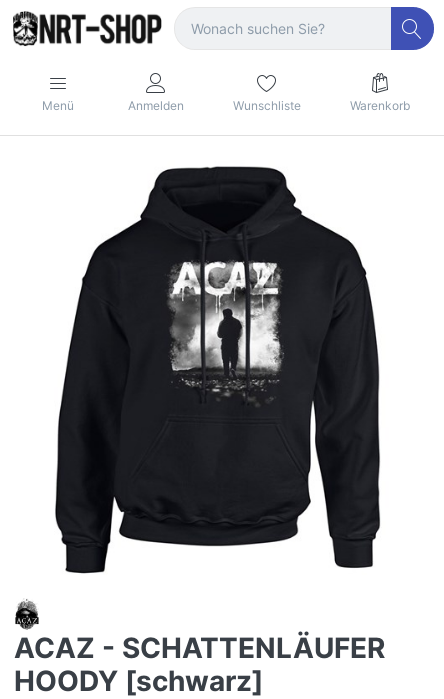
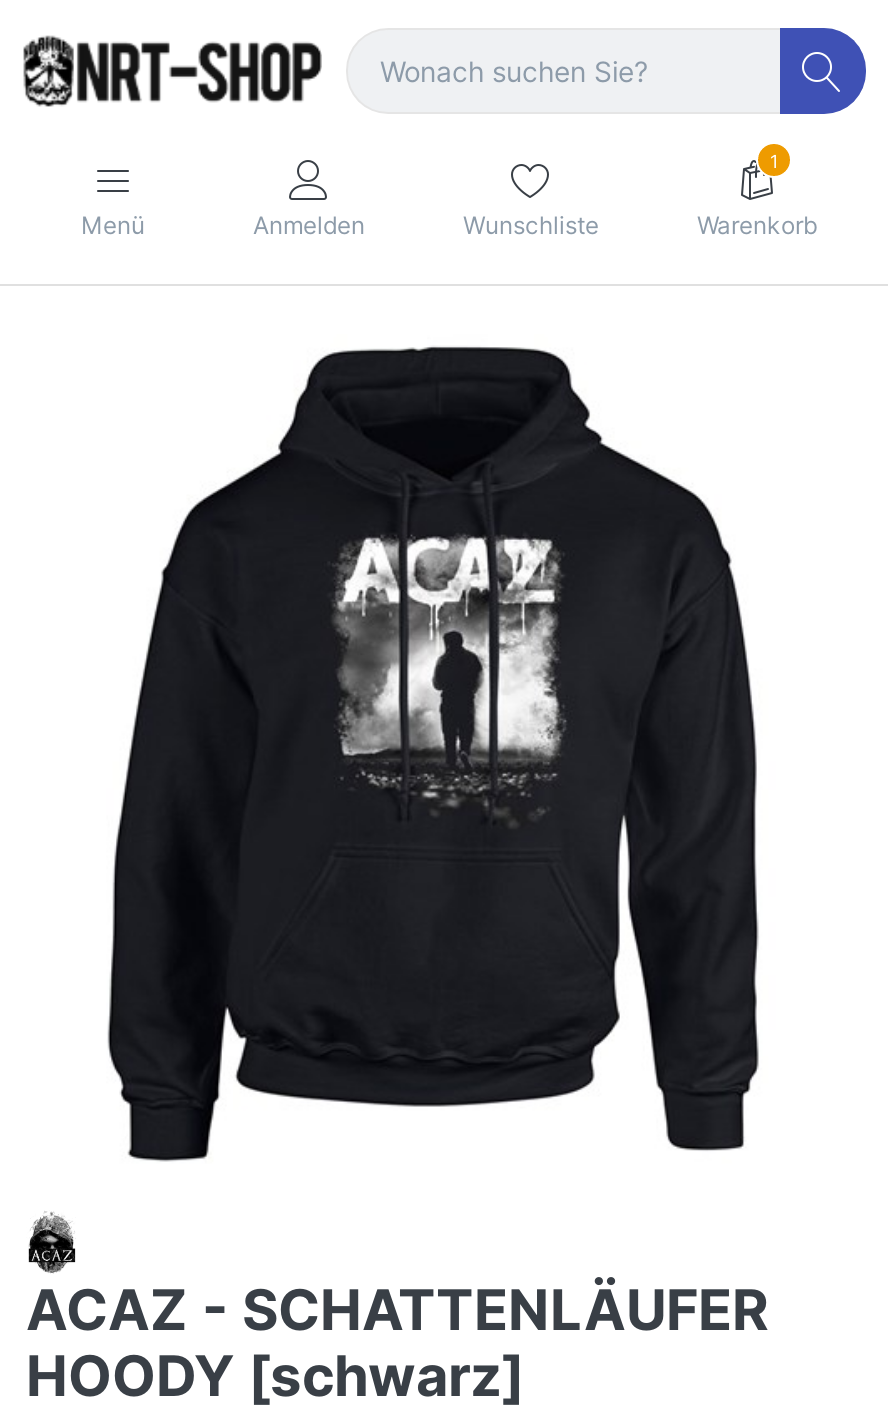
+ 1
